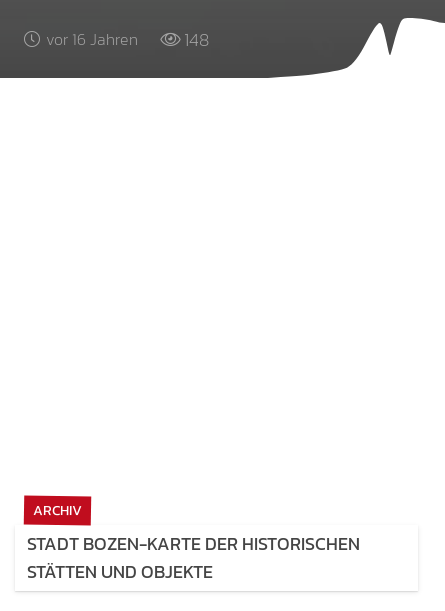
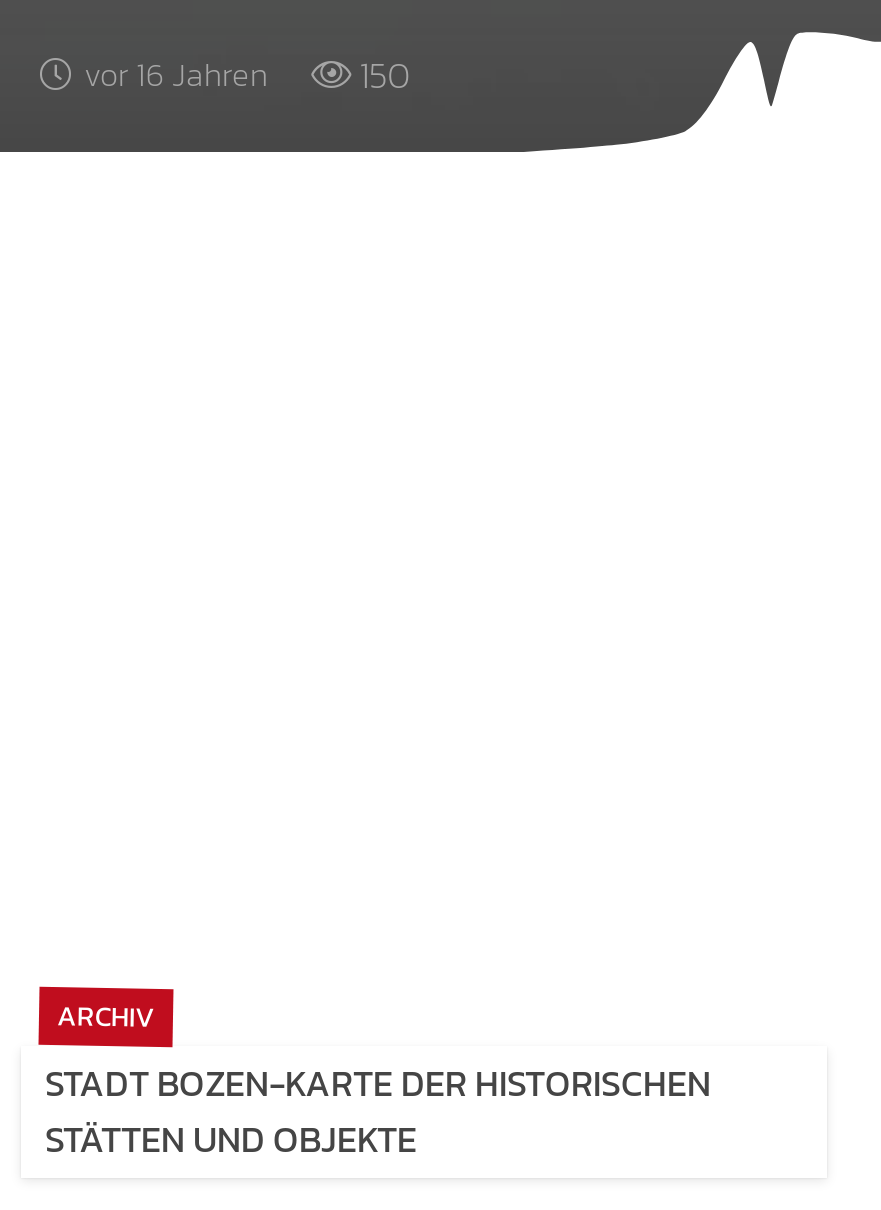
- vor 16 Jahren 148
+ vor 16 Jahren 150
